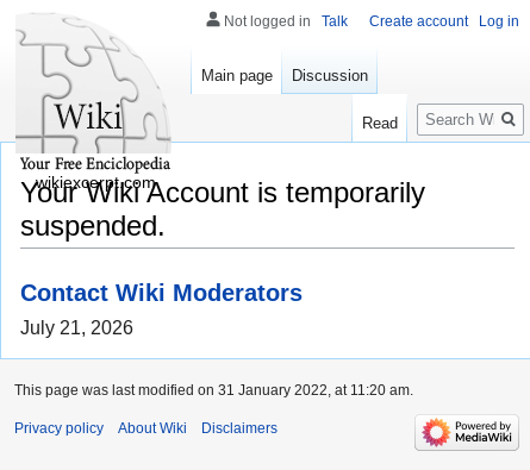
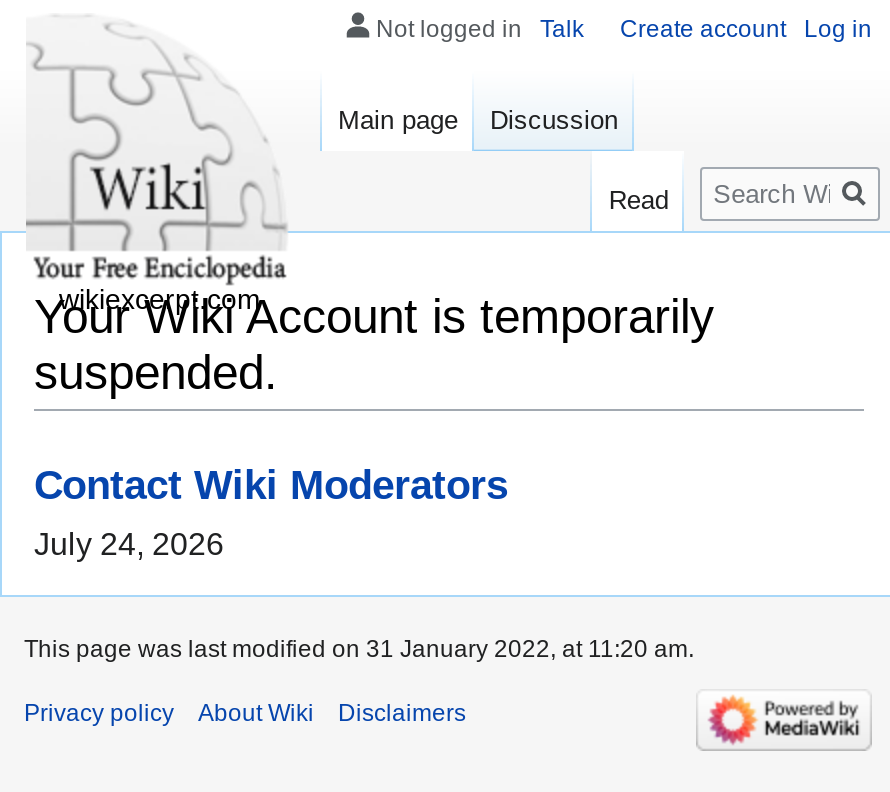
- July 21, 2026
+ July 24, 2026
